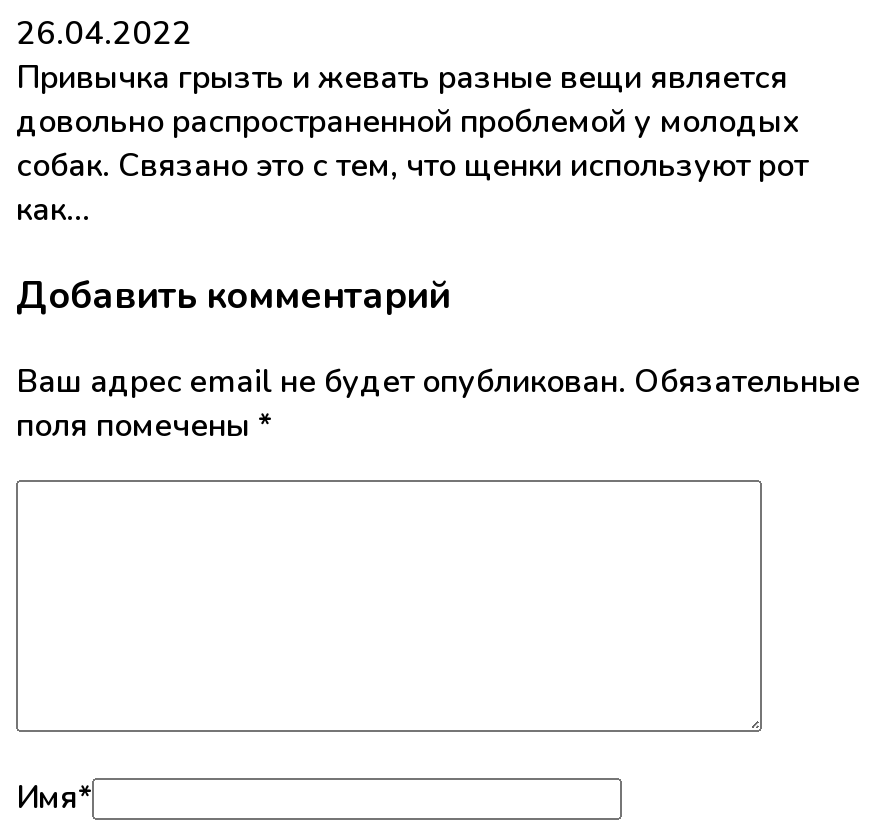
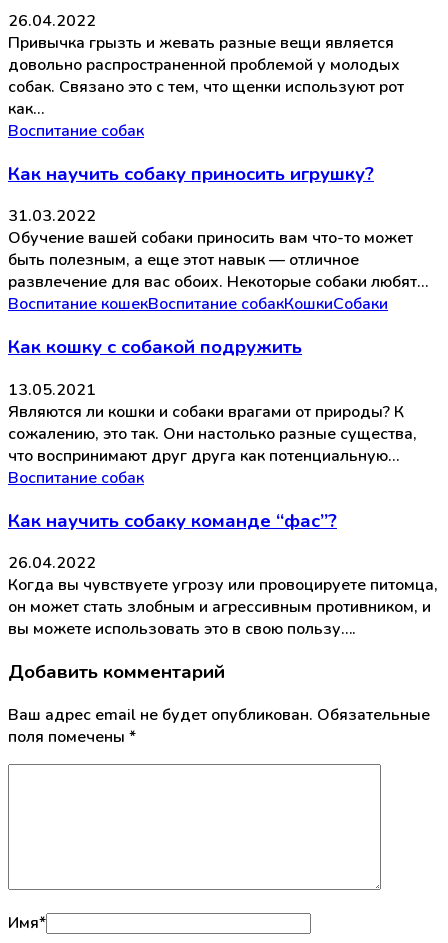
+ Воспитание собак
+ Как научить собаку приносить игрушку?
+ 31.03.2022
+ Обучение вашей собаки приносить вам что-то может
+ быть полезным, а еще этот навык — отличное
+ развлечение для вас обоих. Некоторые собаки любят…
+ Воспитание кошекВоспитание собакКошкиСобаки
+ Как кошку с собакой подружить
+ 13.05.2021
+ Являются ли кошки и собаки врагами от природы? К
+ сожалению, это так. Они настолько разные существа,
+ что воспринимают друг друга как потенциальную…
+ Воспитание собак
+ Как научить собаку команде “фас”?
+ 26.04.2022
+ Когда вы чувствуете угрозу или провоцируете питомца,
+ он может стать злобным и агрессивным противником, и
+ вы можете использовать это в свою пользу….
